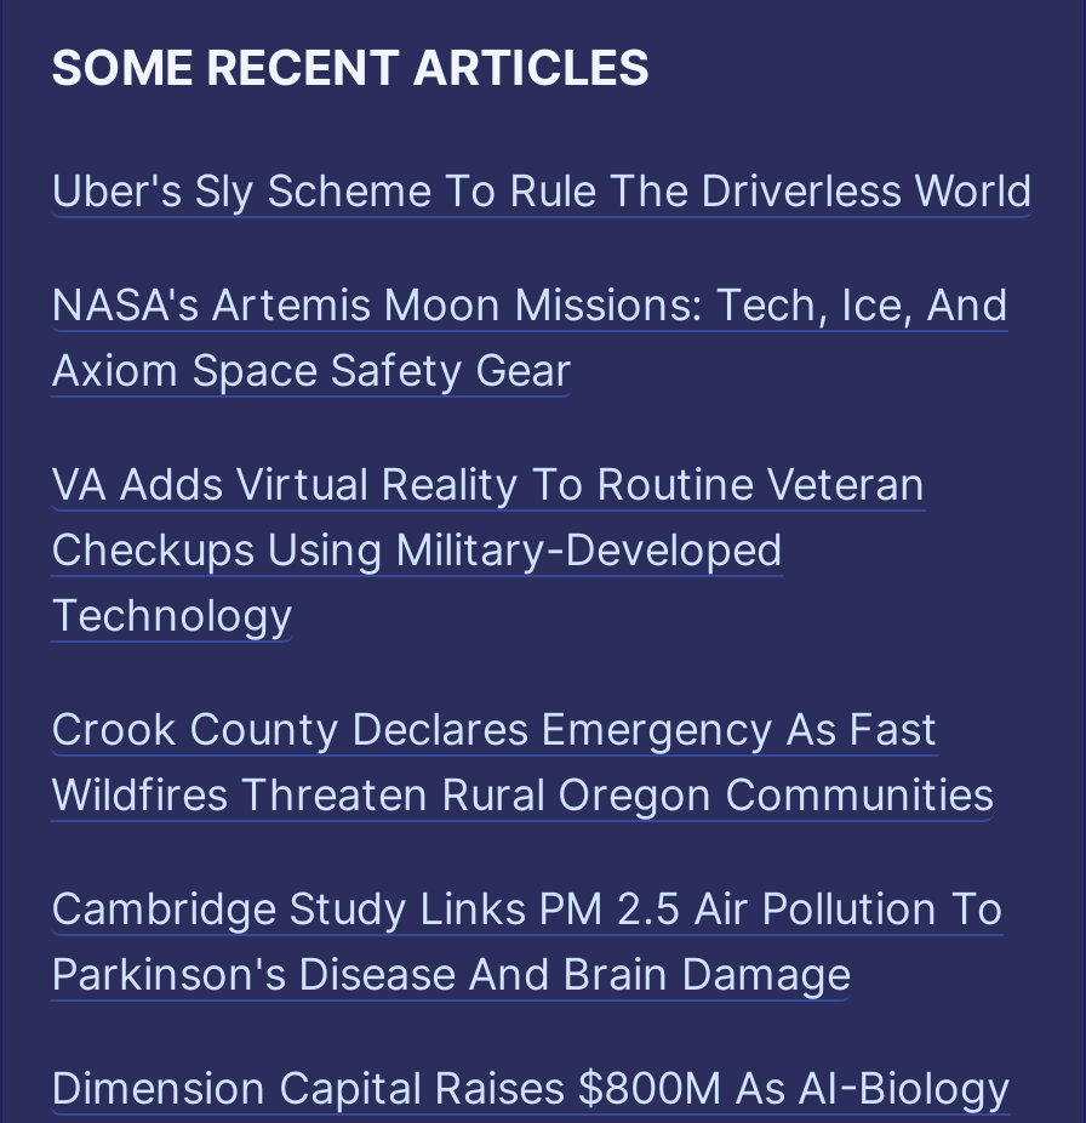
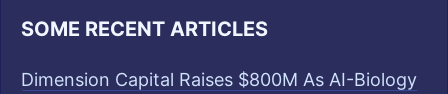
- Uber's Sly Scheme To Rule The Driverless World
- NASA's Artemis Moon Missions: Tech, Ice, And
- Axiom Space Safety Gear
- VA Adds Virtual Reality To Routine Veteran
- Checkups Using Military-Developed
- Technology
- Crook County Declares Emergency As Fast
- Wildfires Threaten Rural Oregon Communities
- Cambridge Study Links PM 2.5 Air Pollution To
- Parkinson's Disease And Brain Damage
